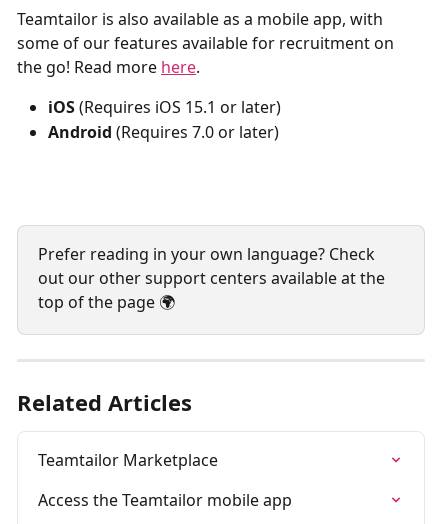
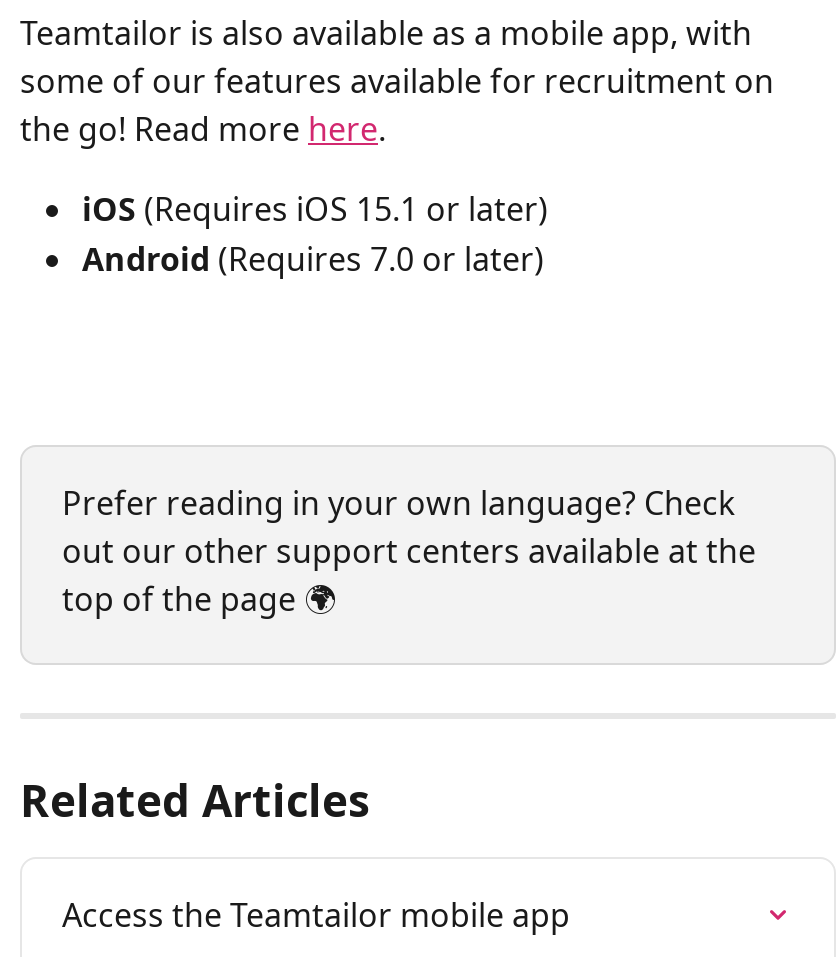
- Teamtailor Marketplace
